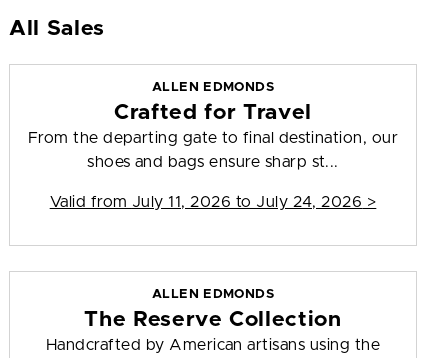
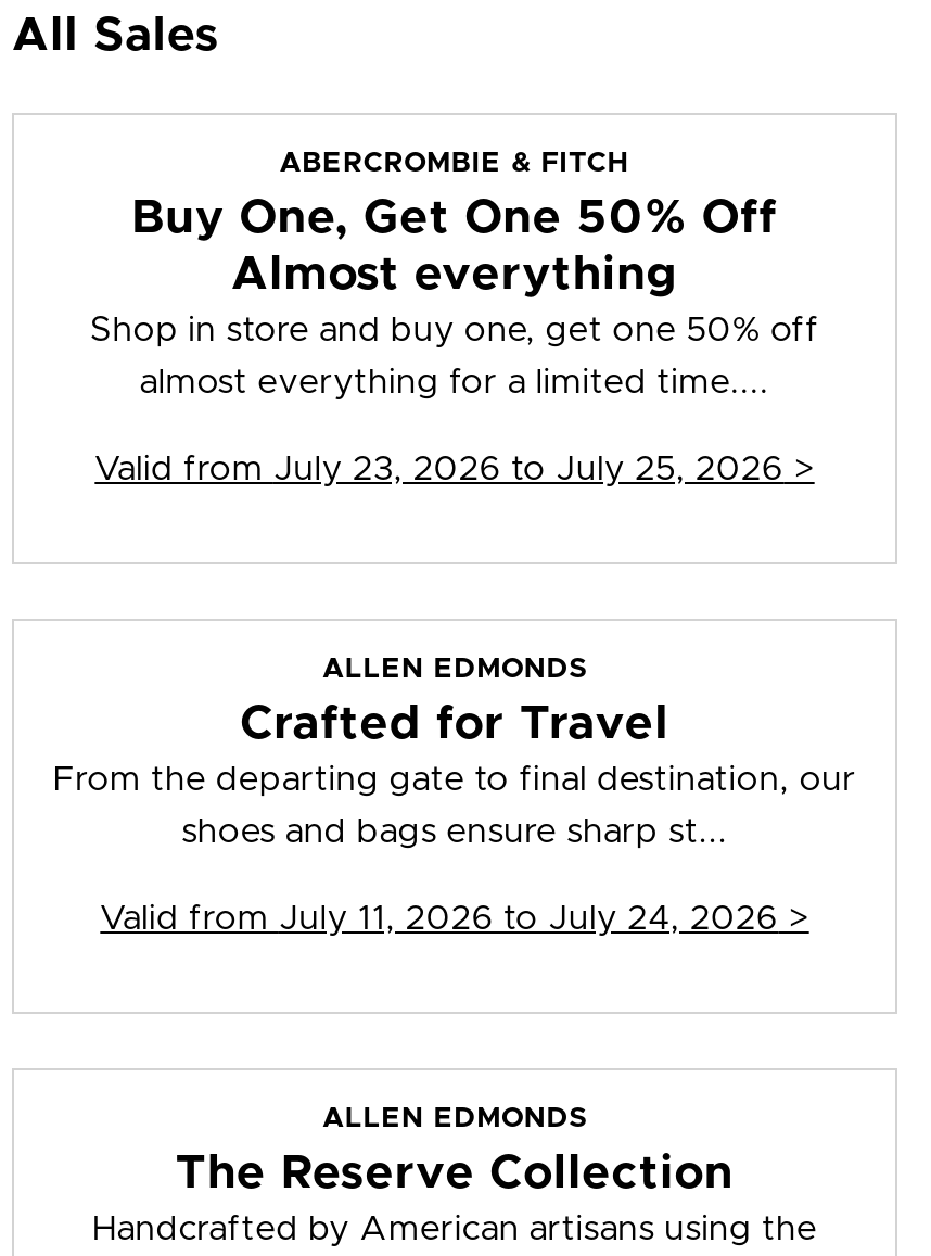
+ ABERCROMBIE & FITCH
+ Buy One, Get One 50% Off
+ Almost everything
+ Shop in store and buy one, get one 50% off
+ almost everything for a limited time....
+ Valid from July 23, 2026 to July 25, 2026 >
